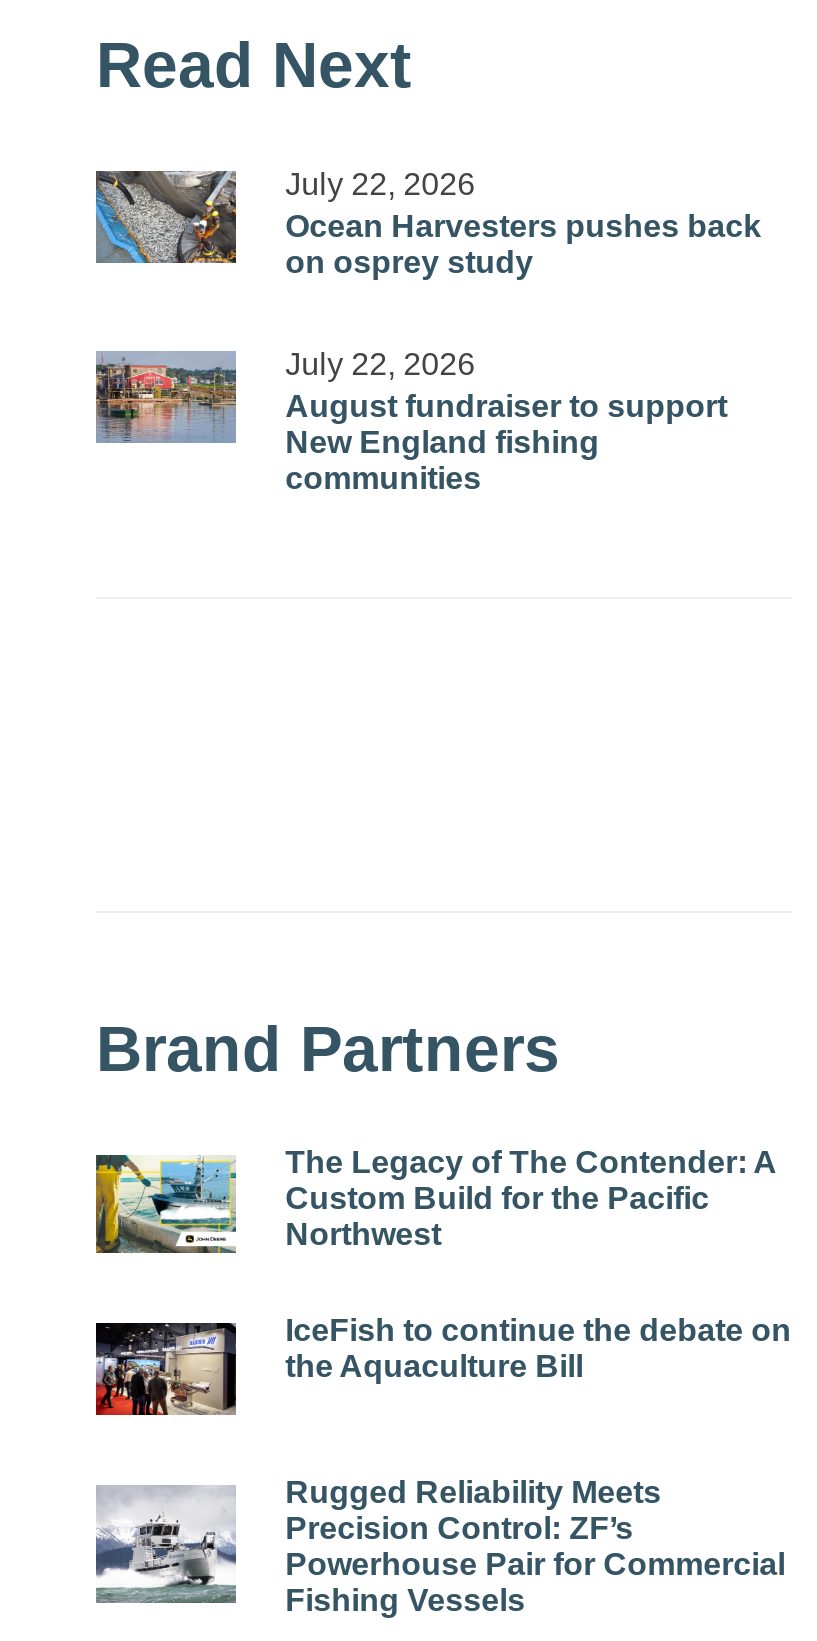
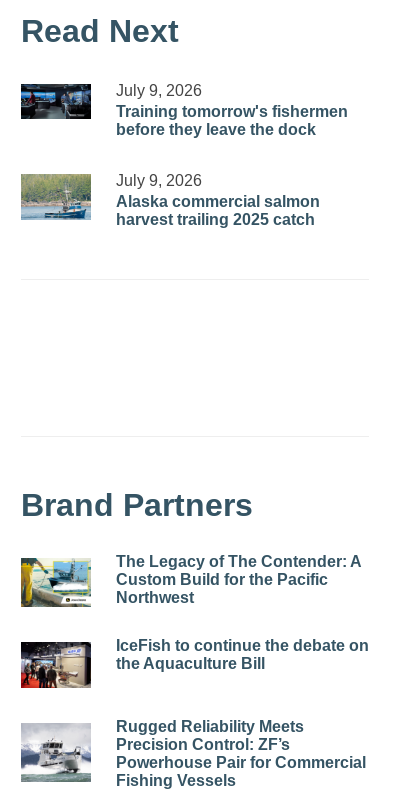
- [image]
- July 22, 2026
- Ocean Harvesters pushes back
- on osprey study
+ [image]
+ July 9, 2026
+ Training tomorrow's fishermen
+ before they leave the dock

- [image]
- July 22, 2026
- August fundraiser to support
- New England fishing
- communities
+ [image]
+ July 9, 2026
+ Alaska commercial salmon
+ harvest trailing 2025 catch
